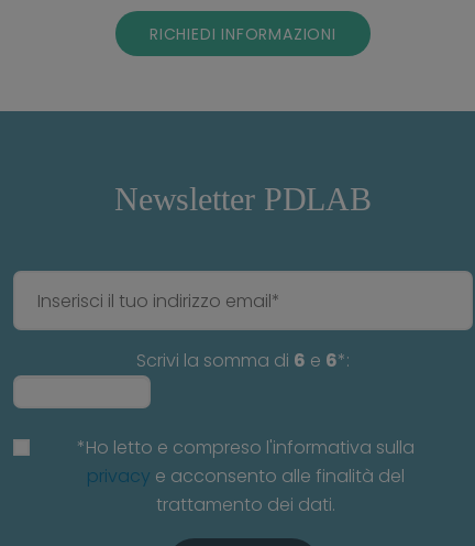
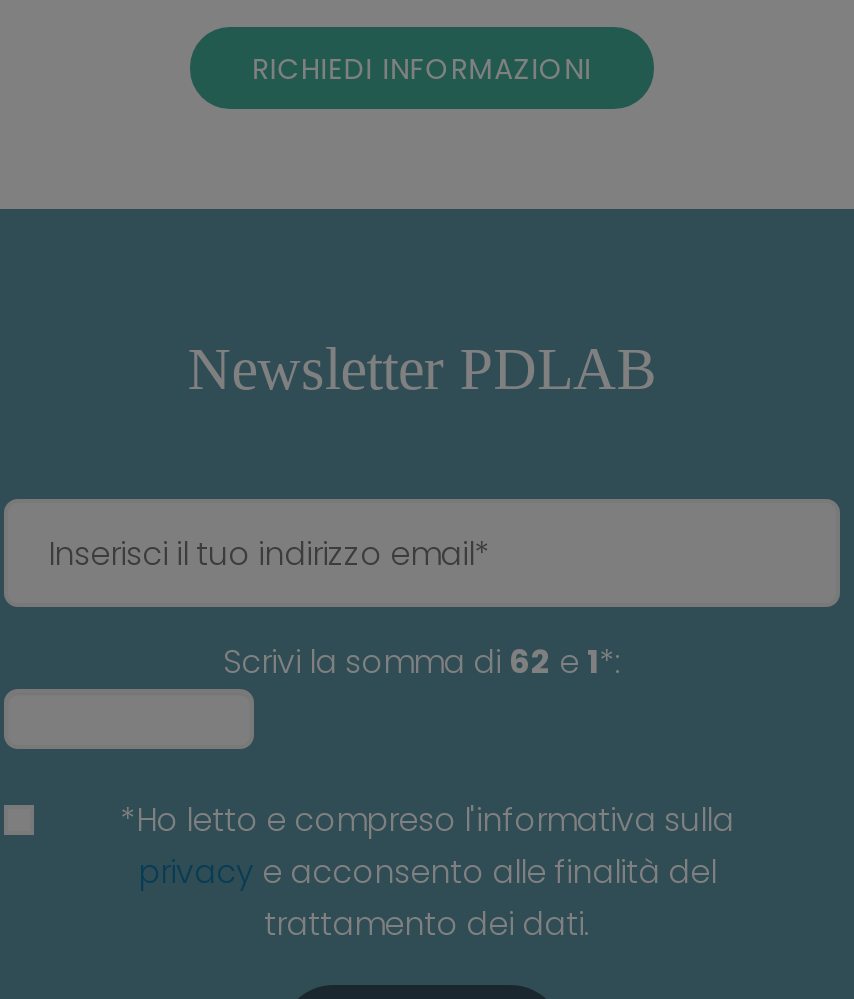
- Scrivi la somma di 6 e 6*:
+ Scrivi la somma di 62 e 1*:
